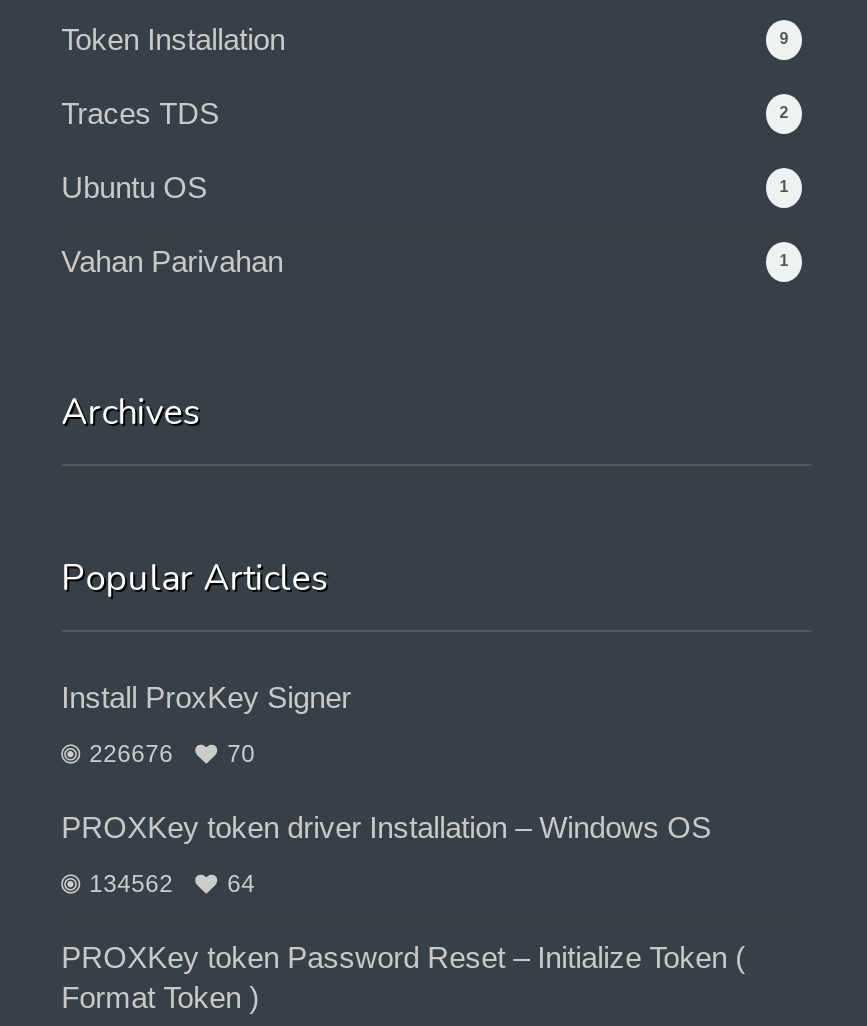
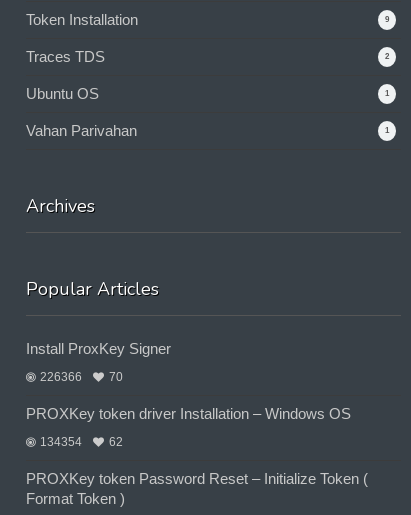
- 226676 70
+ 226366 70

- 134562
+ 134354

- 64
+ 62
